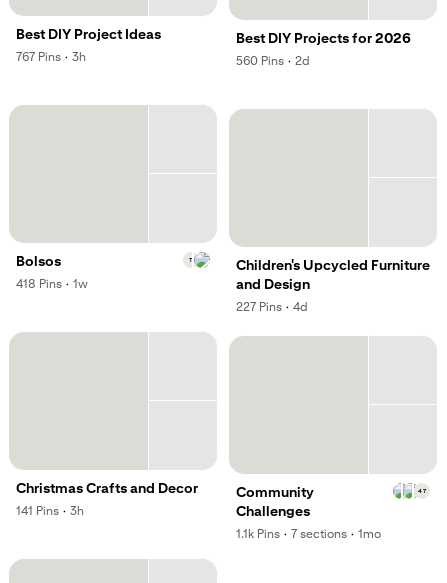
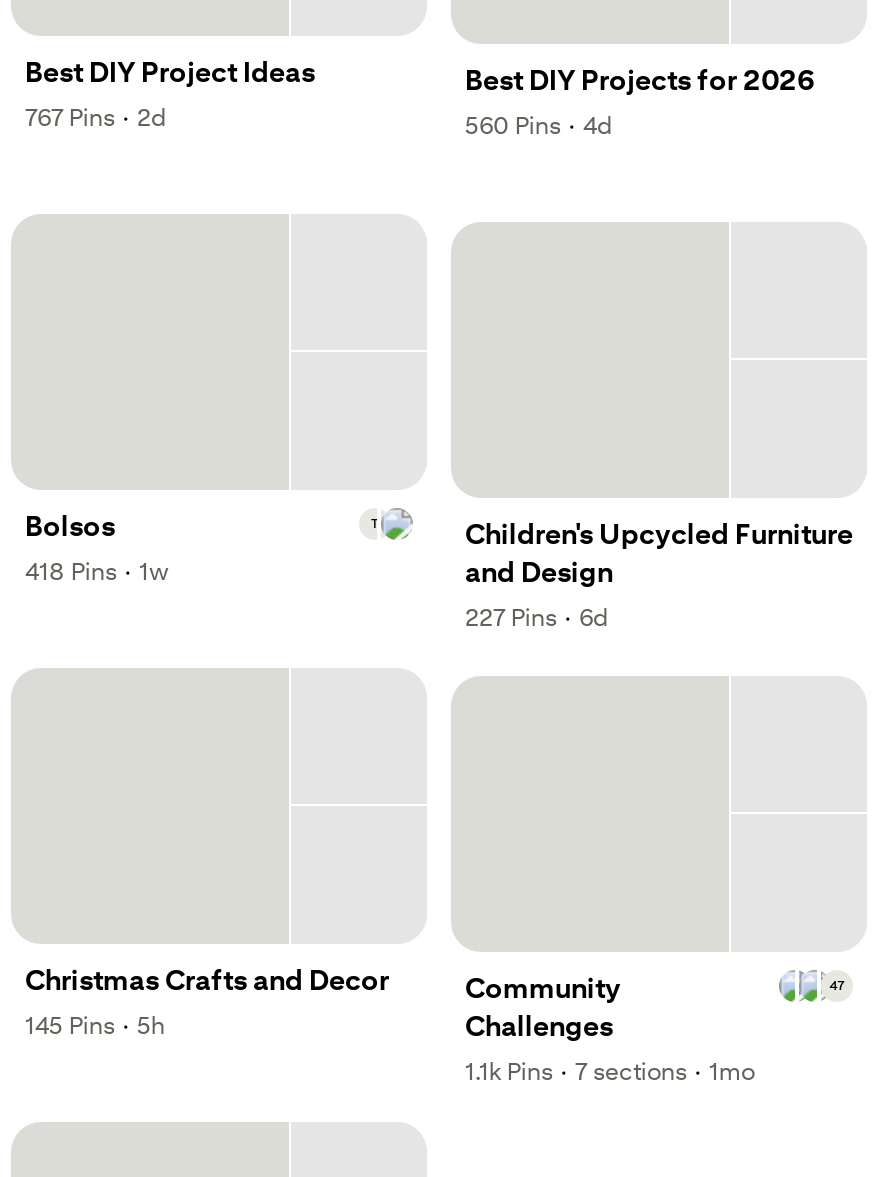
- ,767 Pins · , 3h
+ ,767 Pins · , 2d

- ,560 Pins · , 2d
+ ,560 Pins · , 4d

- ,227 Pins · , 4d
+ ,227 Pins · , 6d

- ,141 Pins · , 3h
+ ,145 Pins · , 5h
